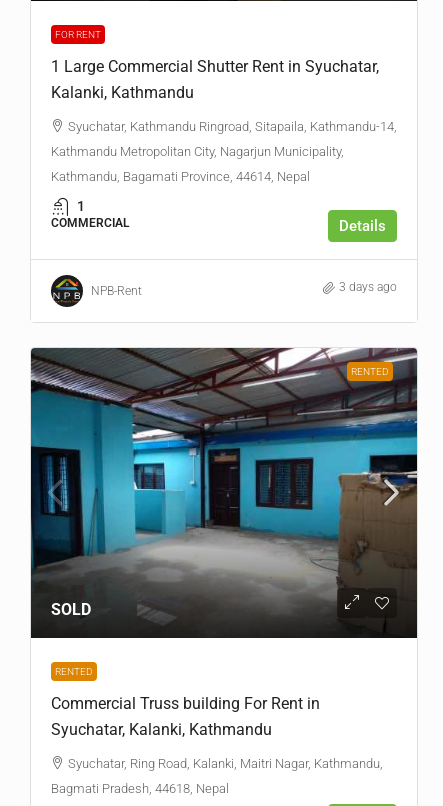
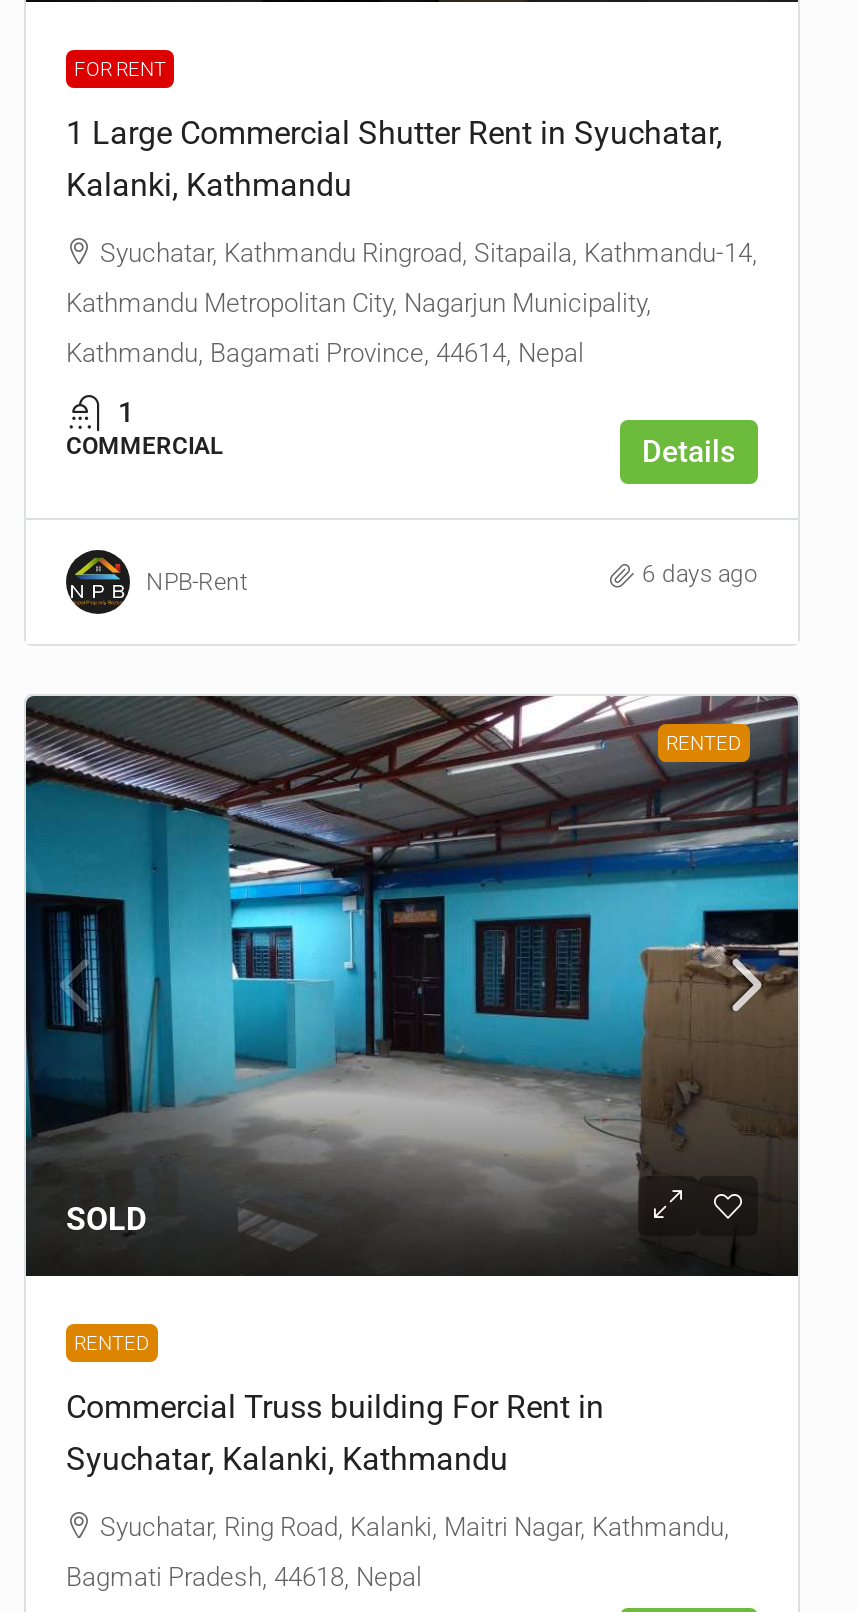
- 3 days ago
+ 6 days ago
